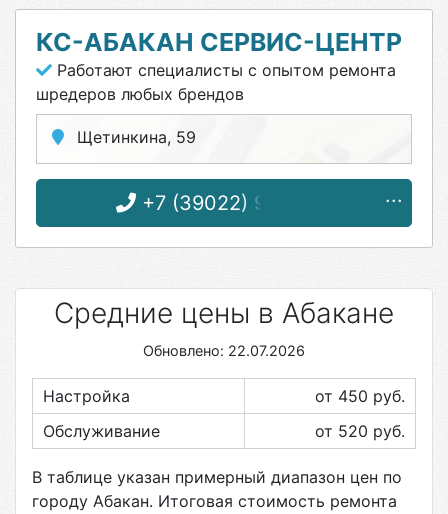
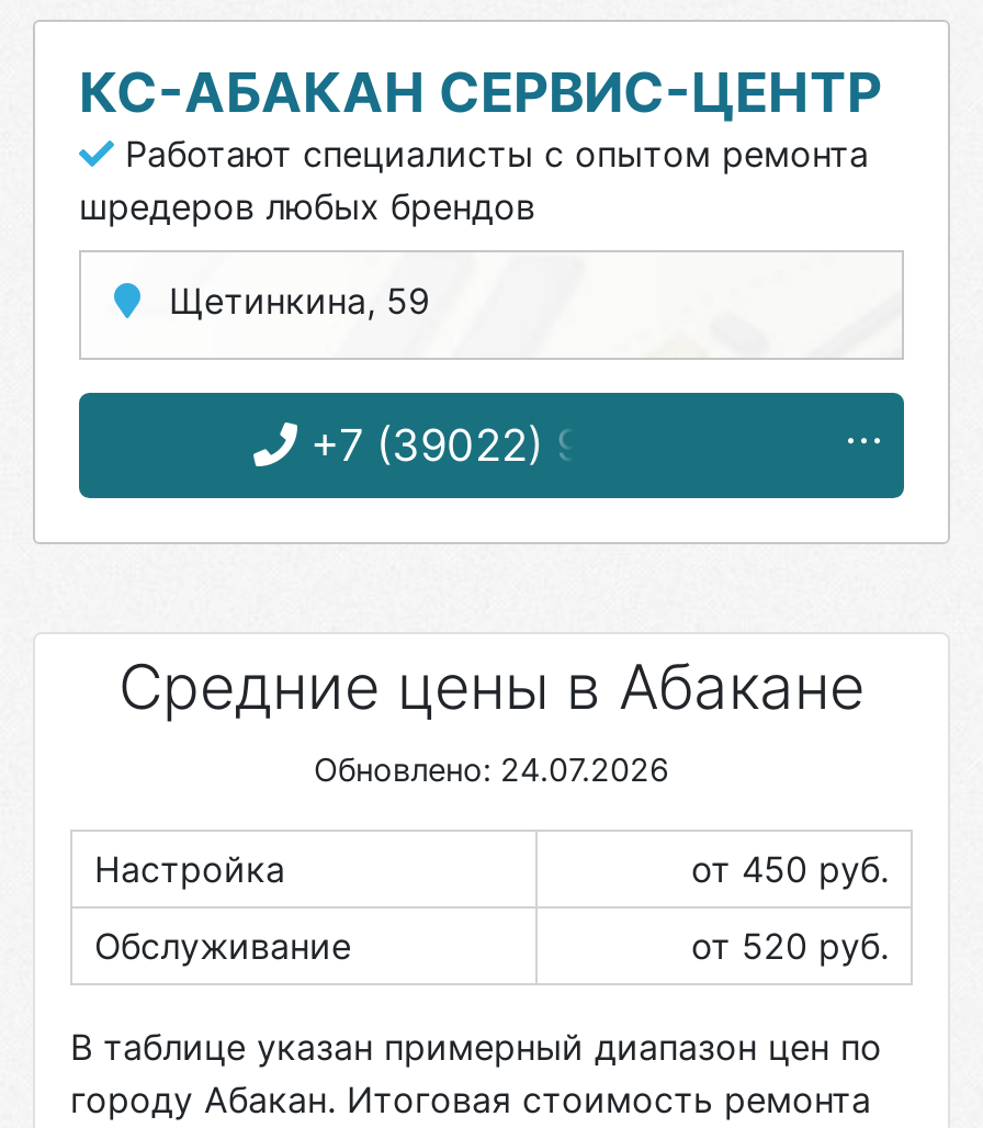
- Обновлено: 22.07.2026
+ Обновлено: 24.07.2026
